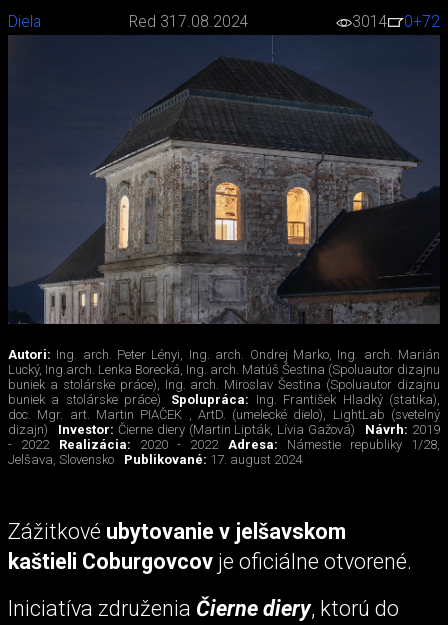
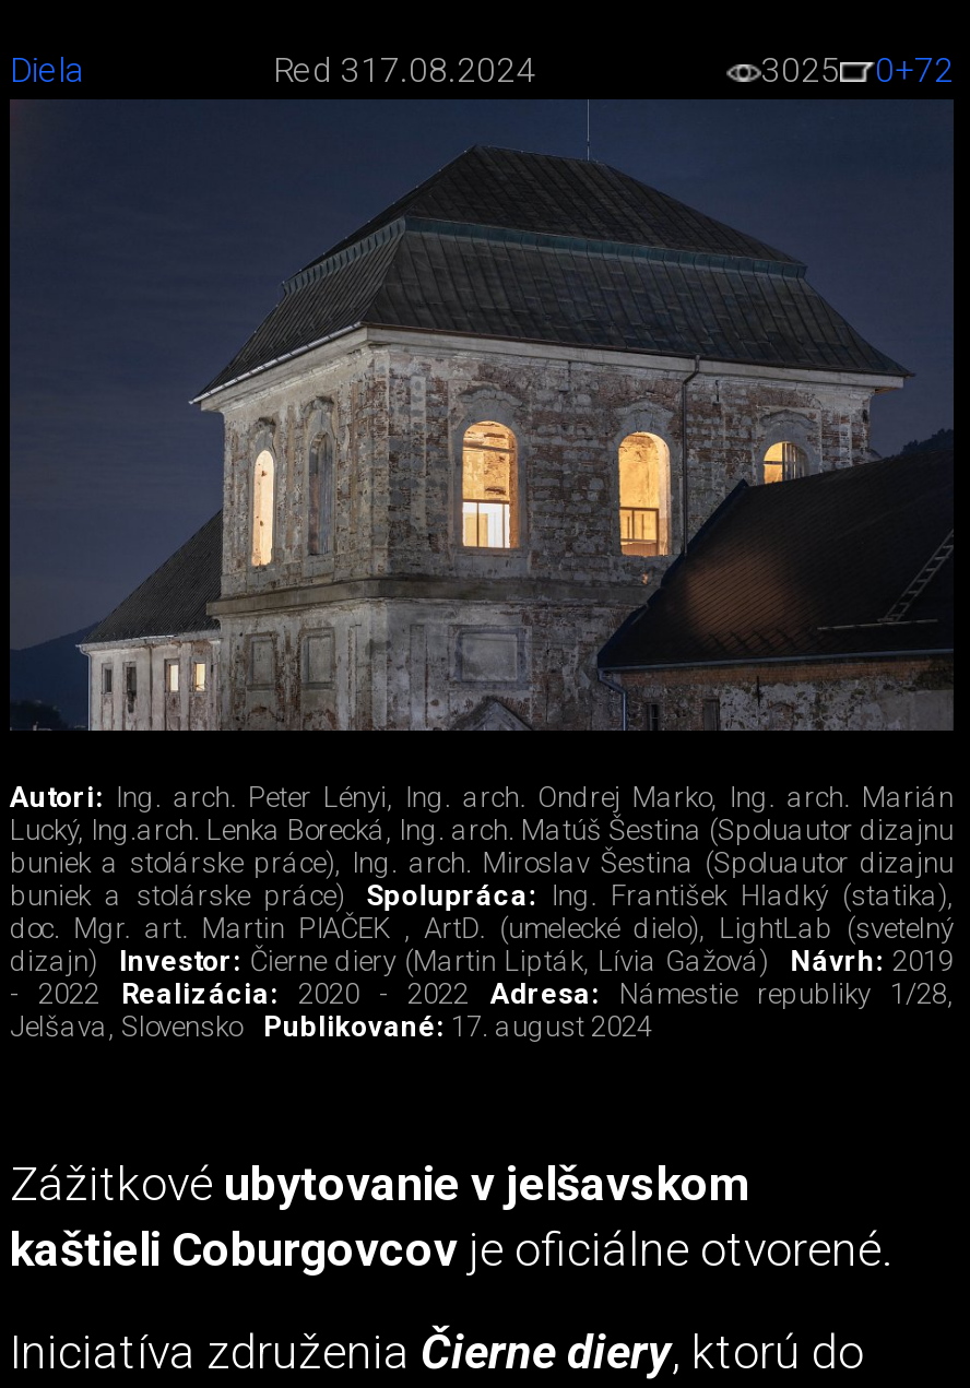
- 3014 0+72
+ 3025 0+72
